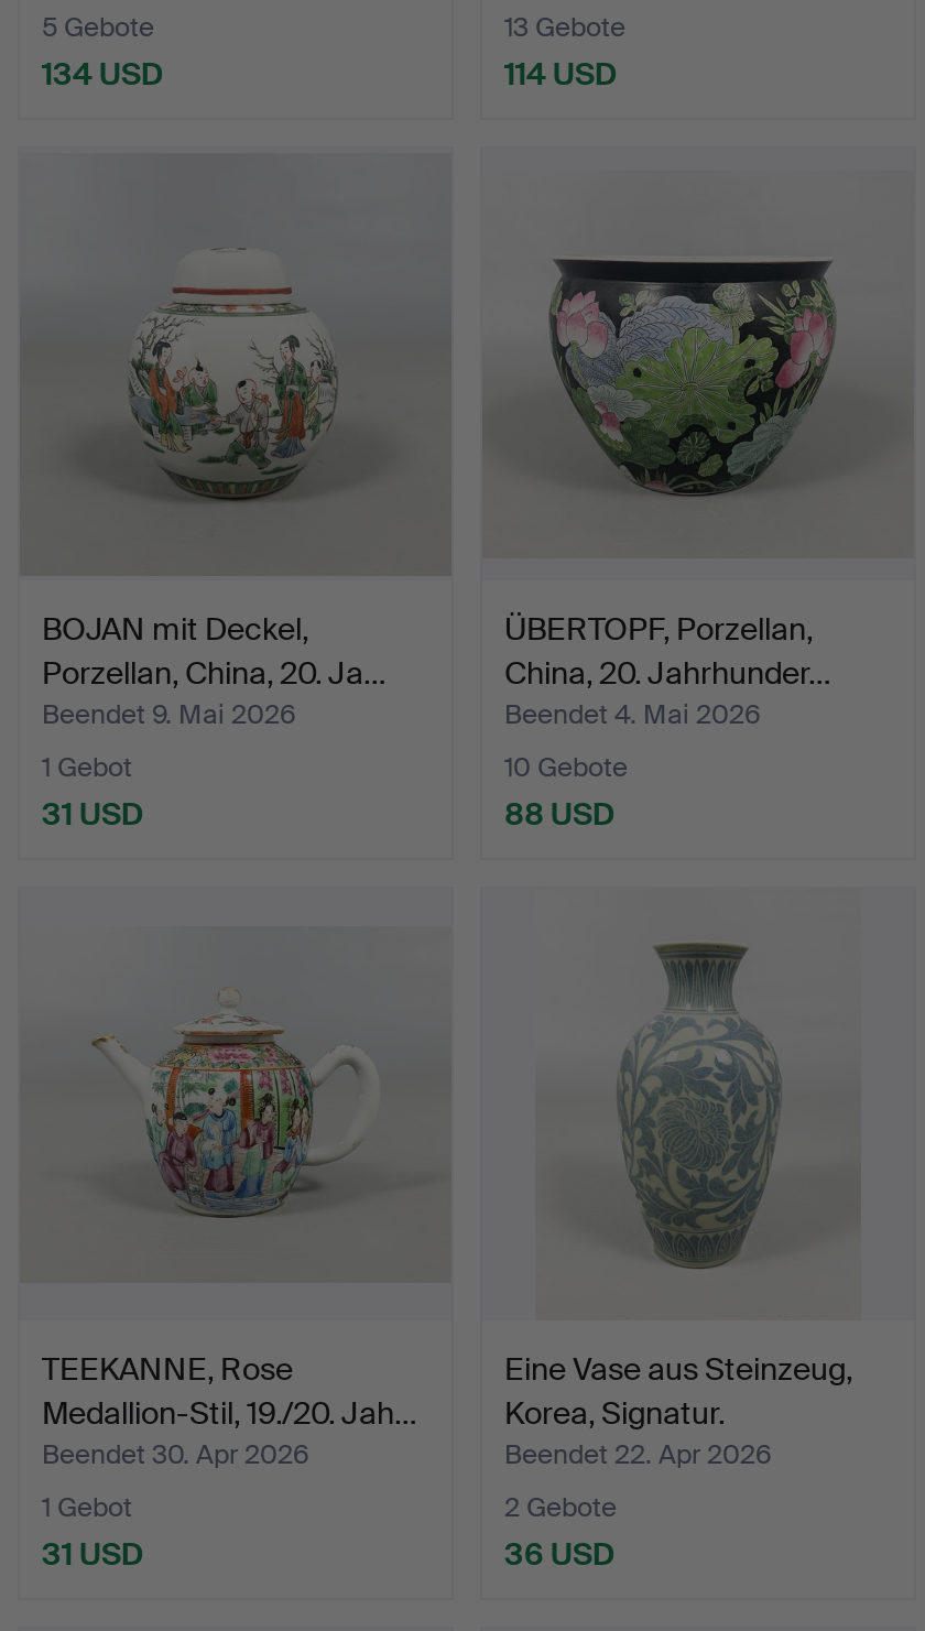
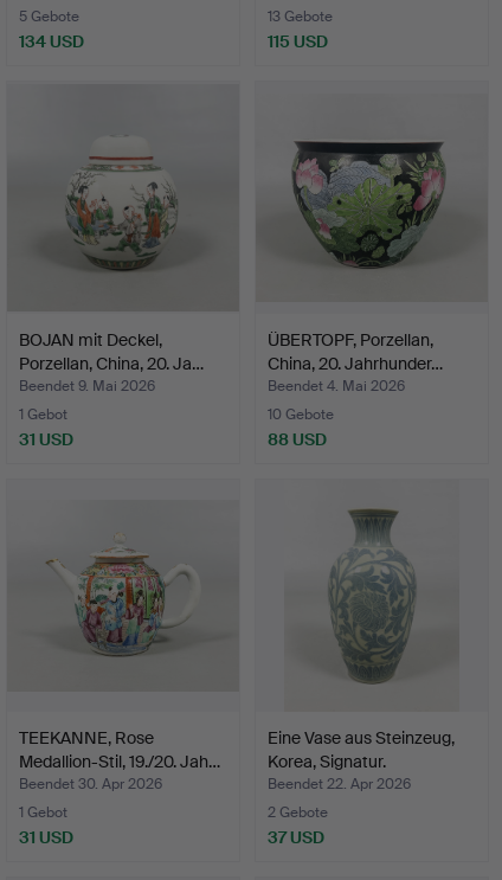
- 114 USD
+ 115 USD

- 36 USD
+ 37 USD
